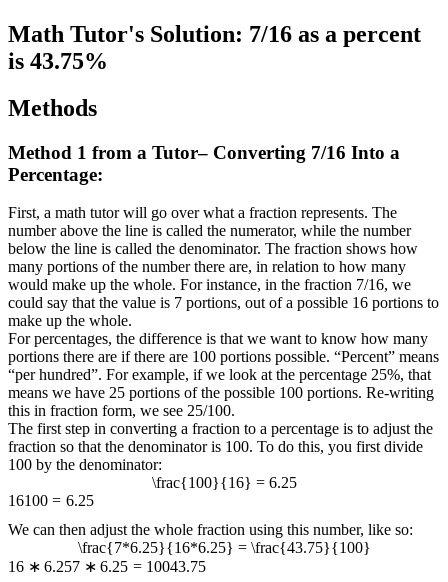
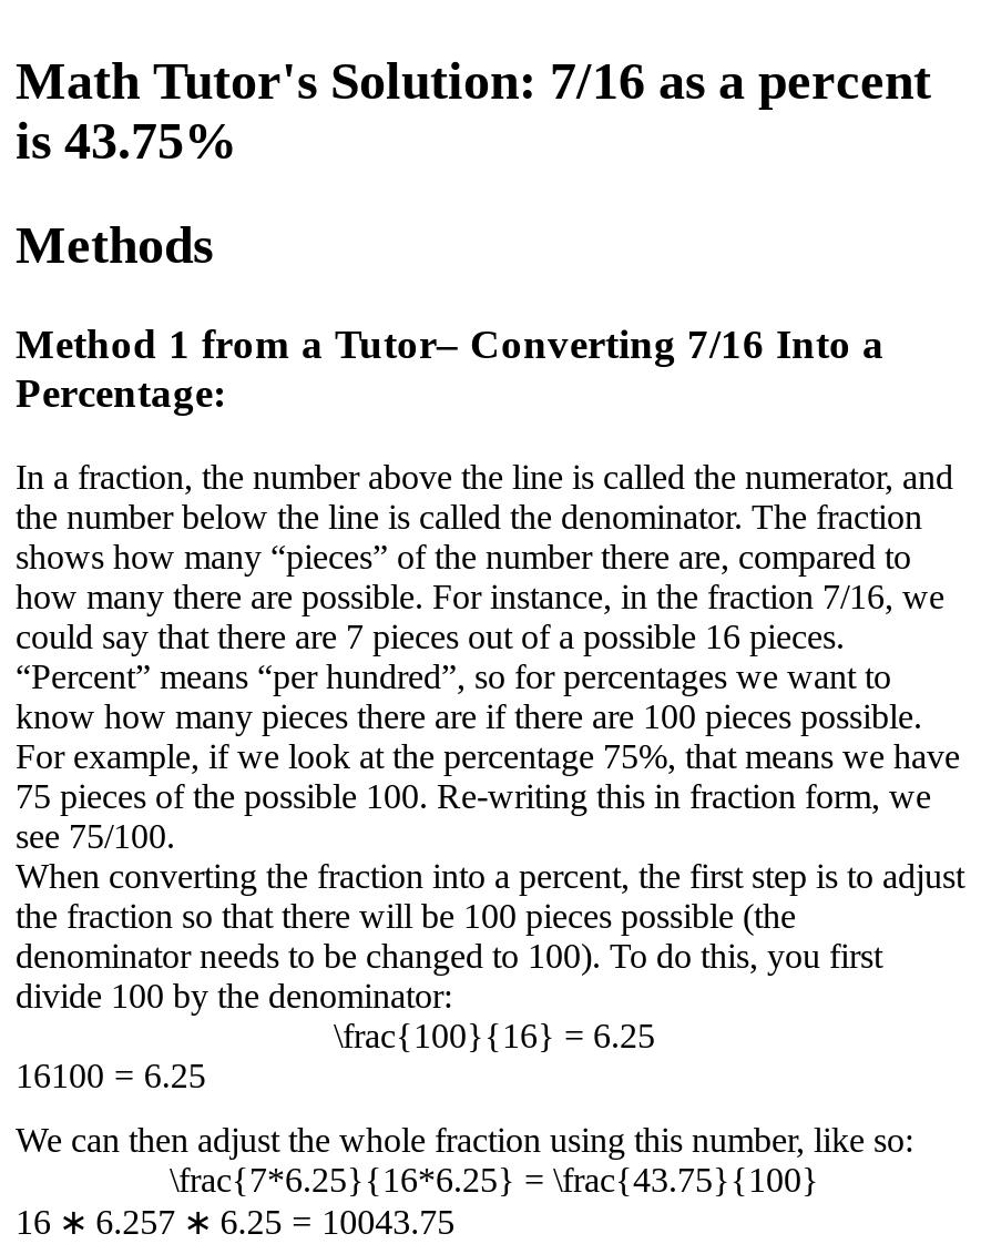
- First, a math tutor will go over what a fraction represents. The
- number above the line is called the numerator, while the number
- below the line is called the denominator. The fraction shows how
- many portions of the number there are, in relation to how many
- would make up the whole. For instance, in the fraction 7/16, we
- could say that the value is 7 portions, out of a possible 16 portions to
- make up the whole.
- For percentages, the difference is that we want to know how many
- portions there are if there are 100 portions possible. “Percent” means
- “per hundred”. For example, if we look at the percentage 25%, that
- means we have 25 portions of the possible 100 portions. Re-writing
- this in fraction form, we see 25/100.
- The first step in converting a fraction to a percentage is to adjust the
- fraction so that the denominator is 100. To do this, you first divide
- 100 by the denominator:
+ In a fraction, the number above the line is called the numerator, and
+ the number below the line is called the denominator. The fraction
+ shows how many “pieces” of the number there are, compared to
+ how many there are possible. For instance, in the fraction 7/16, we
+ could say that there are 7 pieces out of a possible 16 pieces.
+ “Percent” means “per hundred”, so for percentages we want to
+ know how many pieces there are if there are 100 pieces possible.
+ For example, if we look at the percentage 75%, that means we have
+ 75 pieces of the possible 100. Re-writing this in fraction form, we
+ see 75/100.
+ When converting the fraction into a percent, the first step is to adjust
+ the fraction so that there will be 100 pieces possible (the
+ denominator needs to be changed to 100). To do this, you first
+ divide 100 by the denominator:
